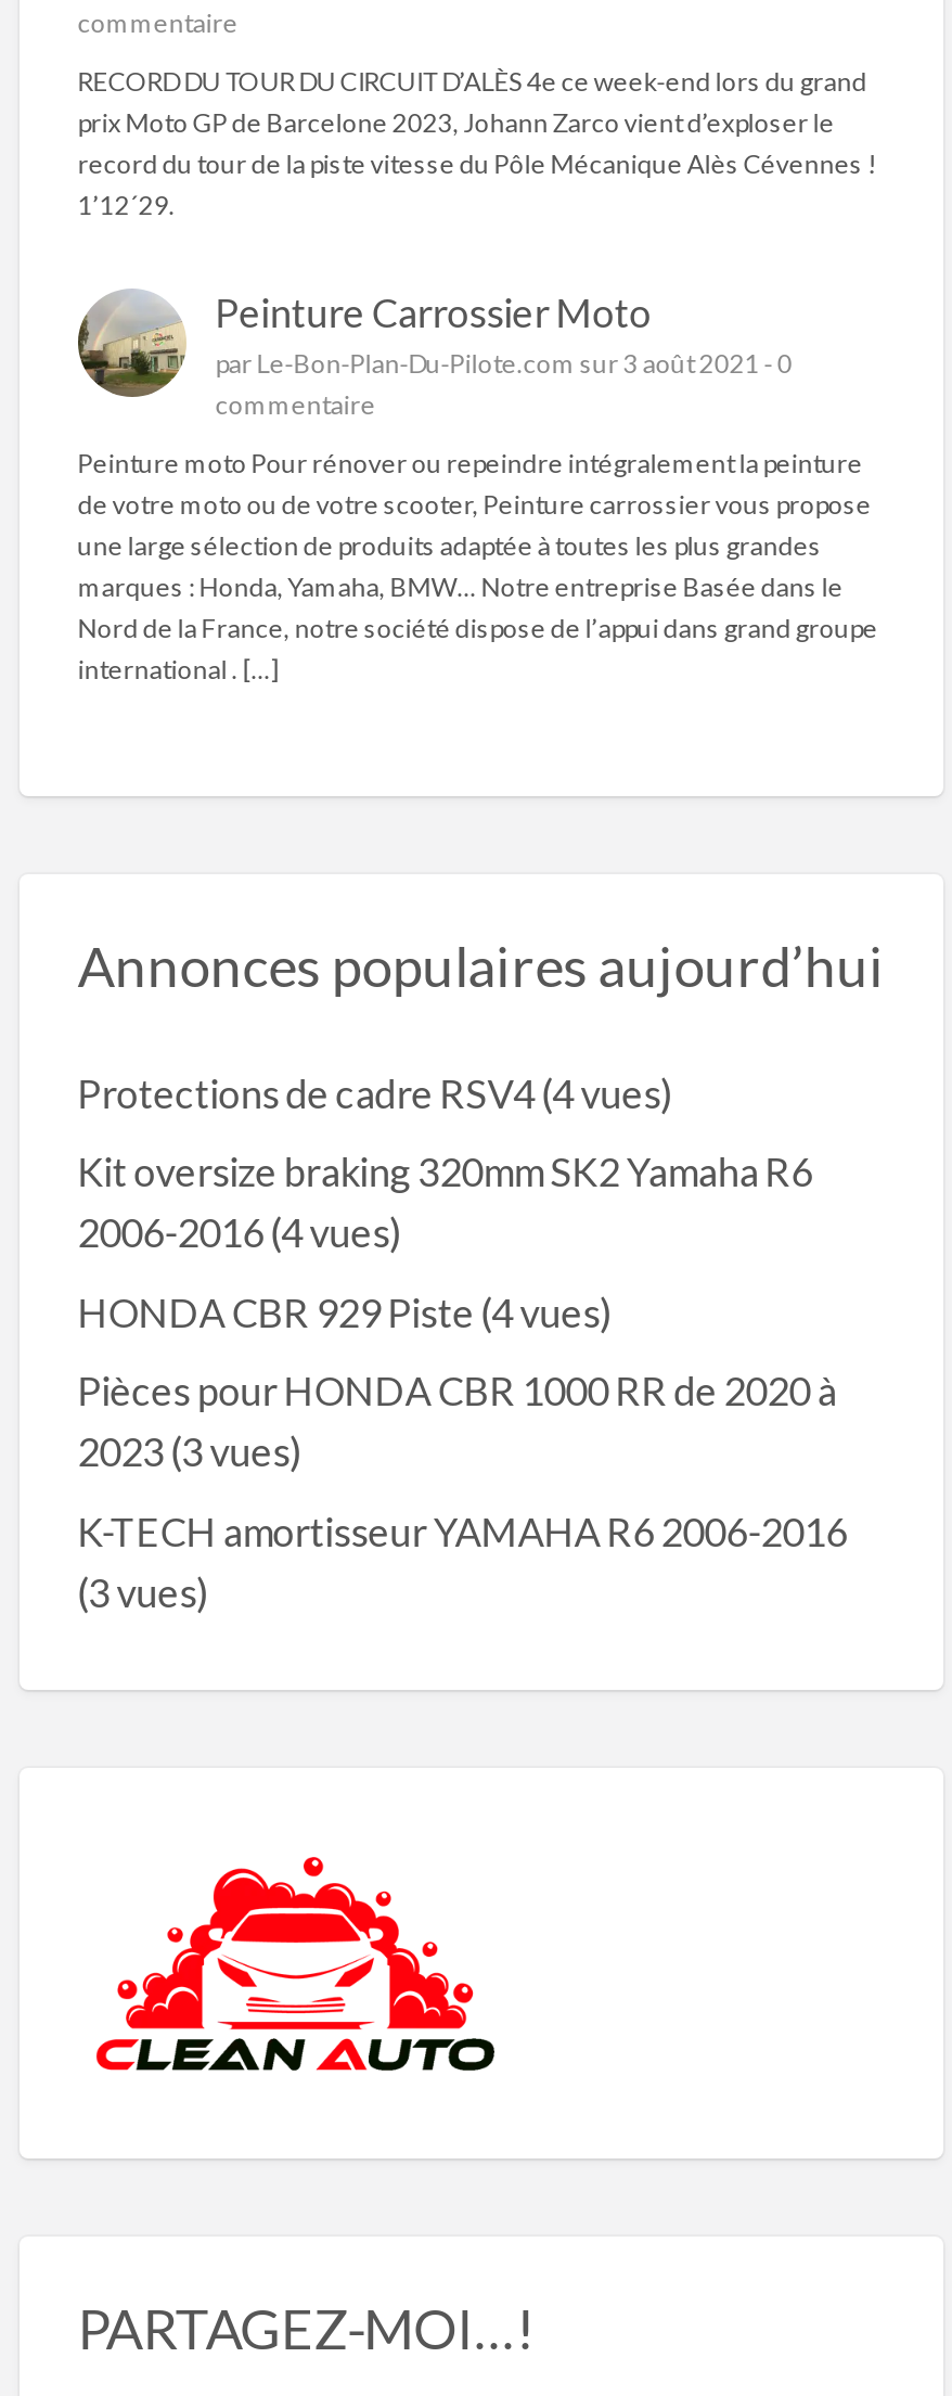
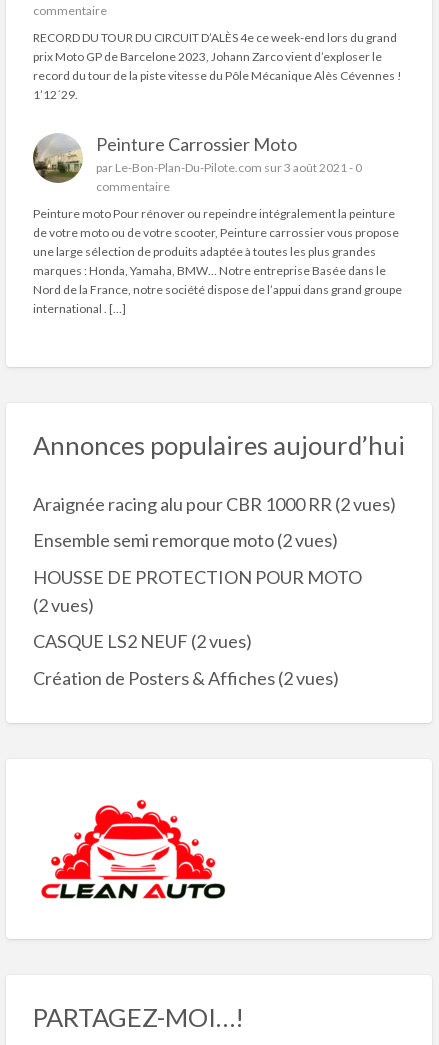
- Protections de cadre RSV4(4 vues)
+ Araignée racing alu pour CBR 1000 RR(2 vues)

- Kit oversize braking 320mm SK2 Yamaha R6
- 2006-2016 (4 vues)
+ Ensemble semi remorque moto (2 vues)

- HONDA CBR 929 Piste (4 vues)
+ HOUSSE DE PROTECTION POUR MOTO
+ (2 vues)

- Pièces pour HONDA CBR 1000 RR de 2020 à
- 2023 (3 vues)
+ CASQUE LS2 NEUF (2 vues)

- K-TECH amortisseur YAMAHA R6 2006-2016
- (3 vues)
+ Création de Posters & Affiches (2 vues)
